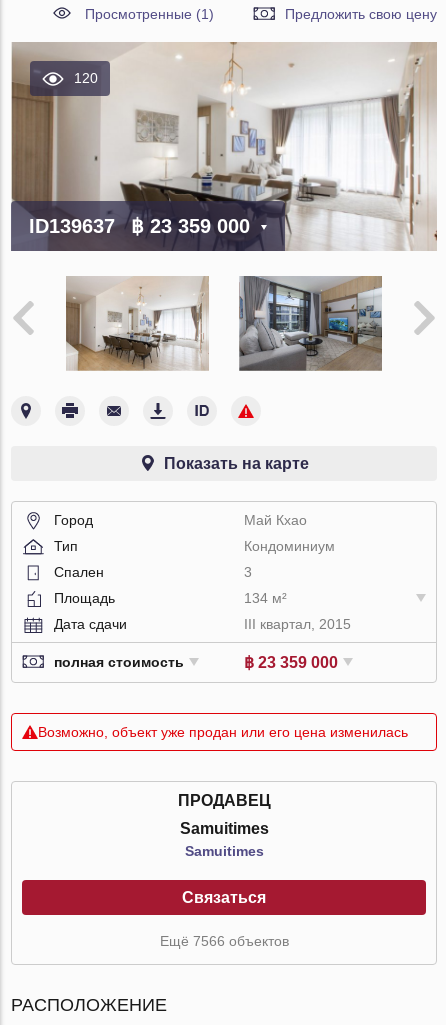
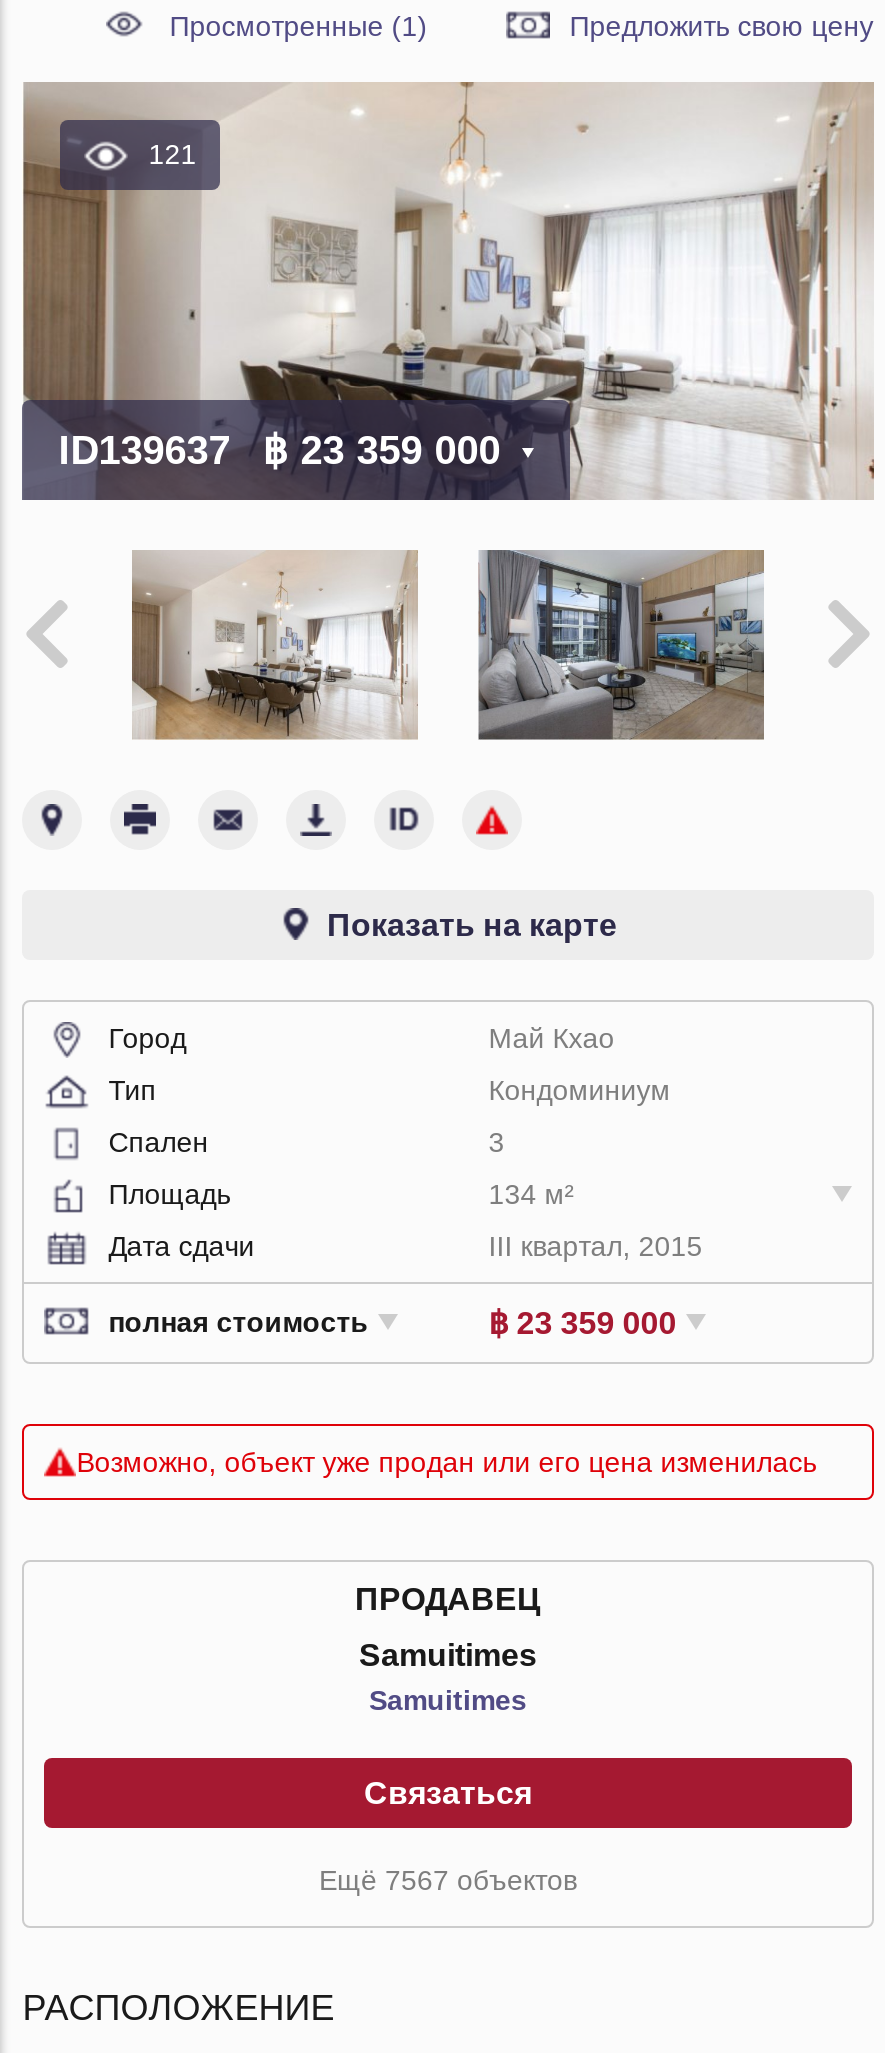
- 120
+ 121

- Ещё 7566 объектов
+ Ещё 7567 объектов
